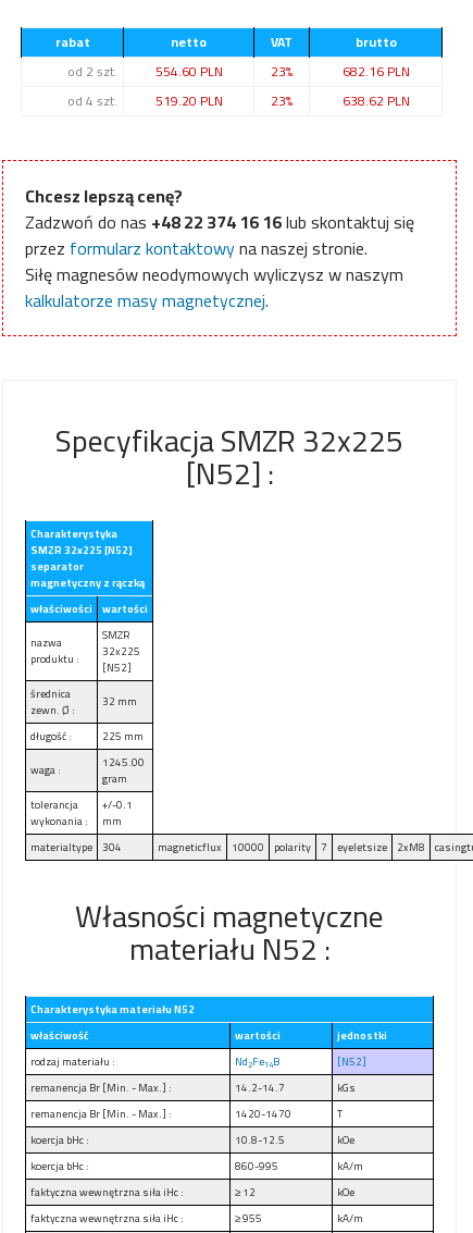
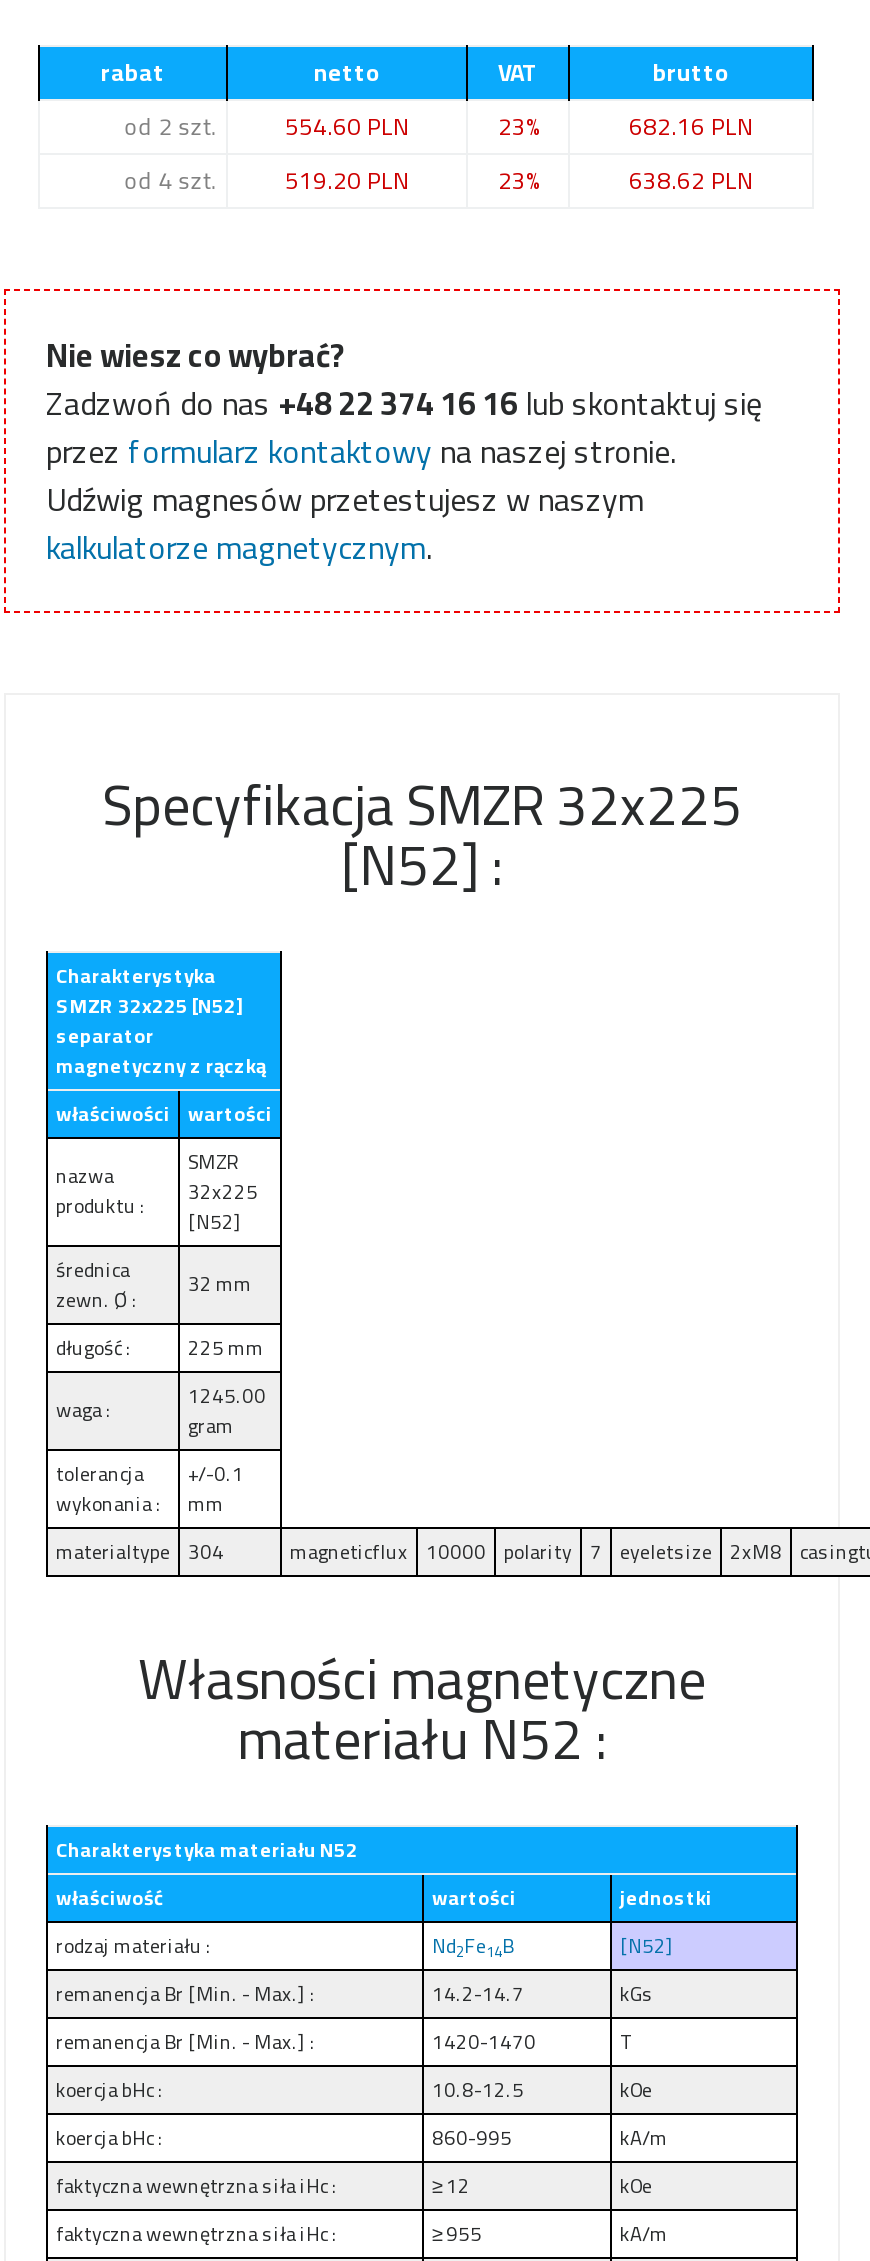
- Chcesz lepszą cenę?
+ Nie wiesz co wybrać?

- Siłę magnesów neodymowych wyliczysz w naszym
- kalkulatorze masy magnetycznej.
+ Udźwig magnesów przetestujesz w naszym
+ kalkulatorze magnetycznym.
